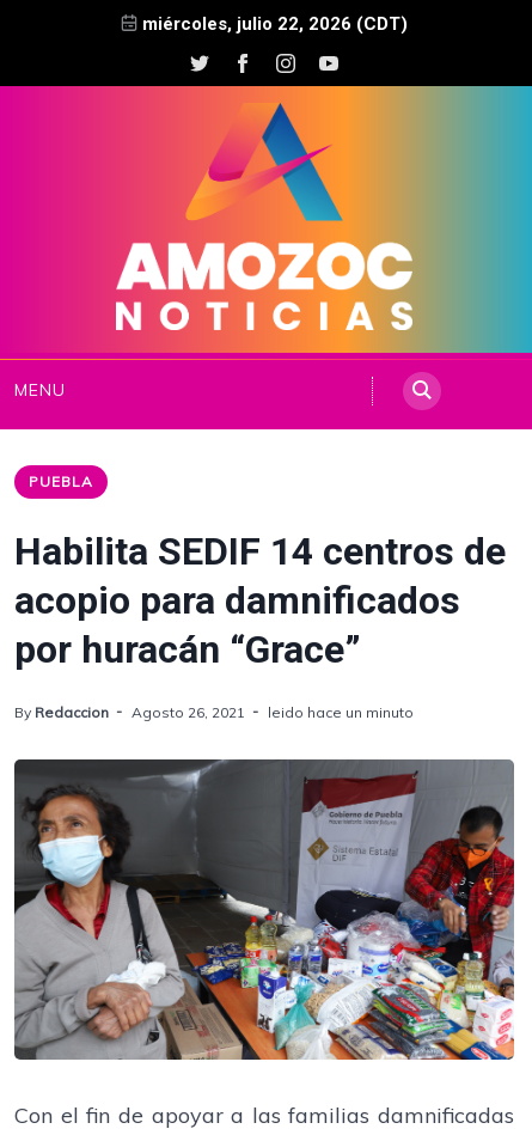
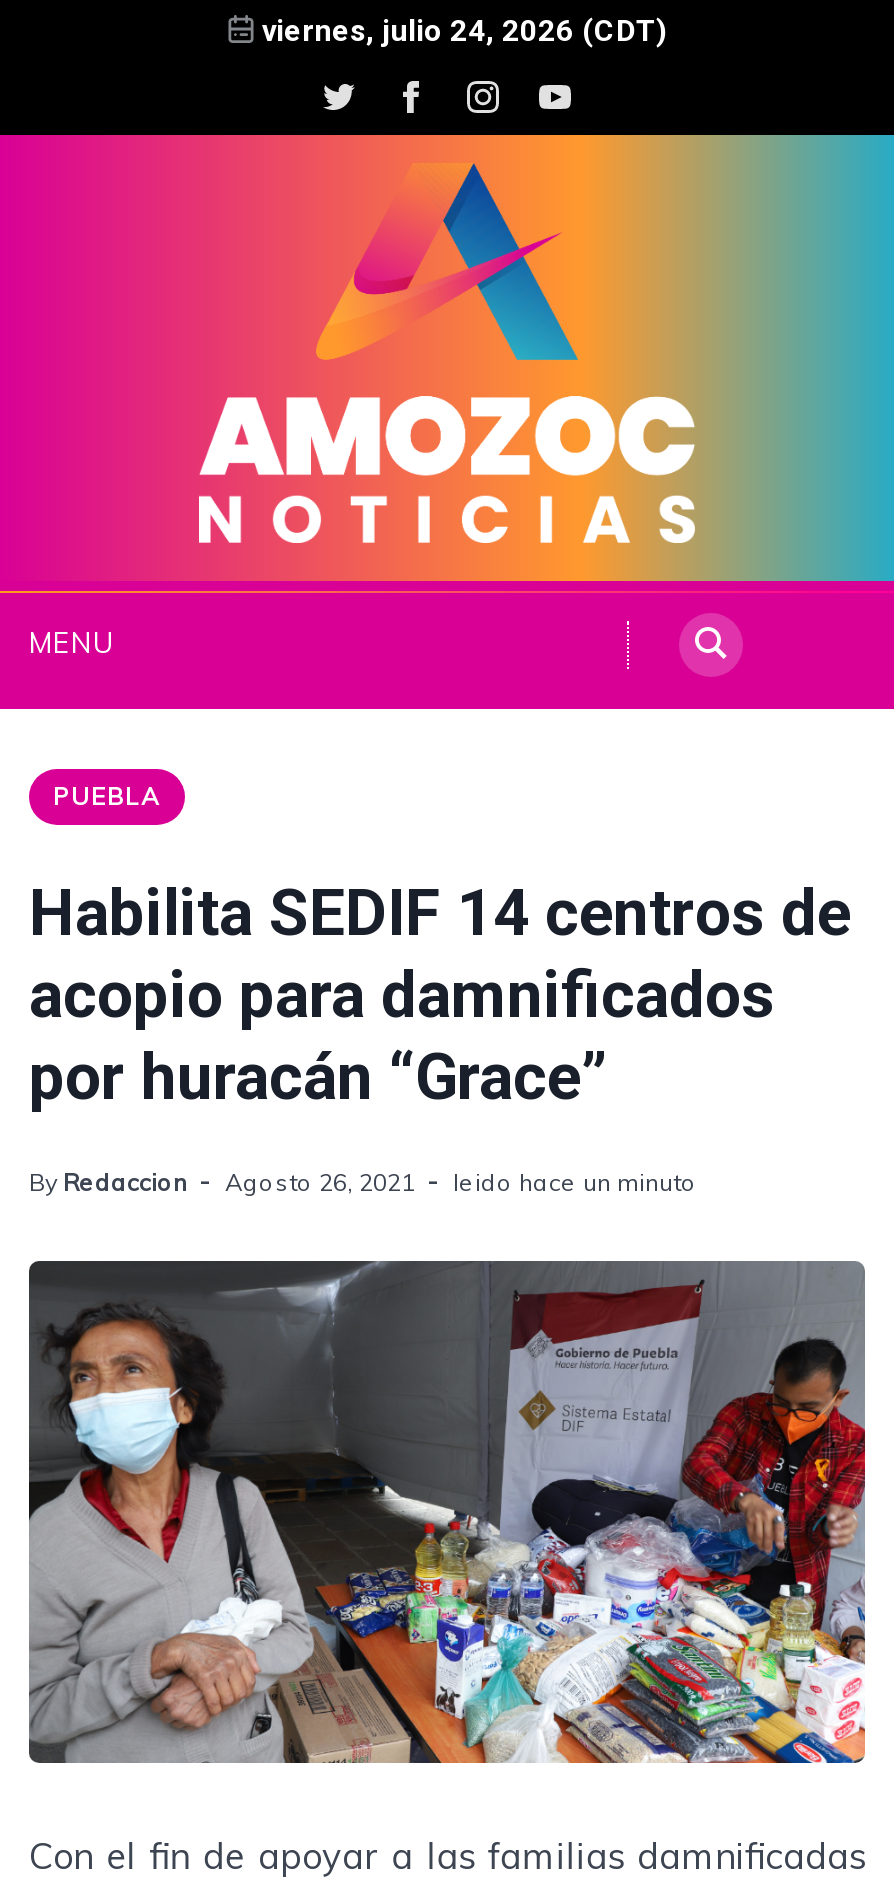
- miércoles, julio 22, 2026 (CDT)
+ viernes, julio 24, 2026 (CDT)
